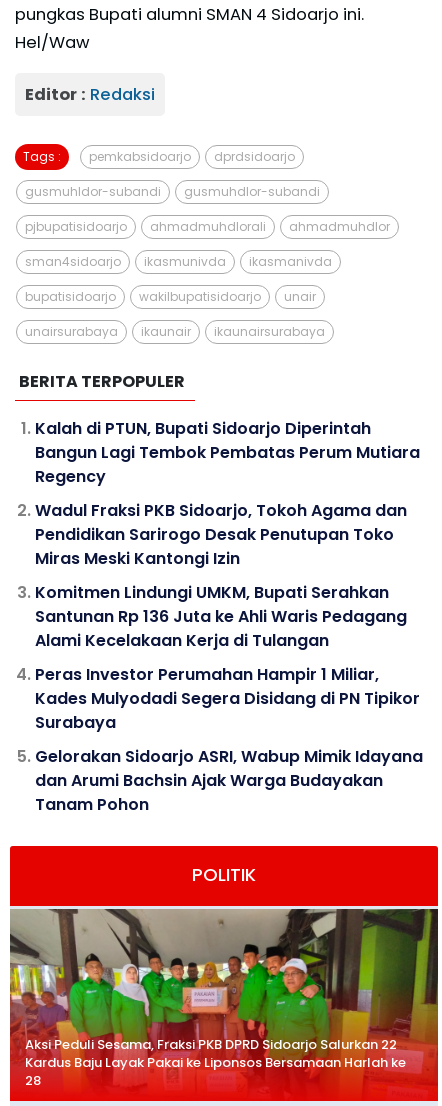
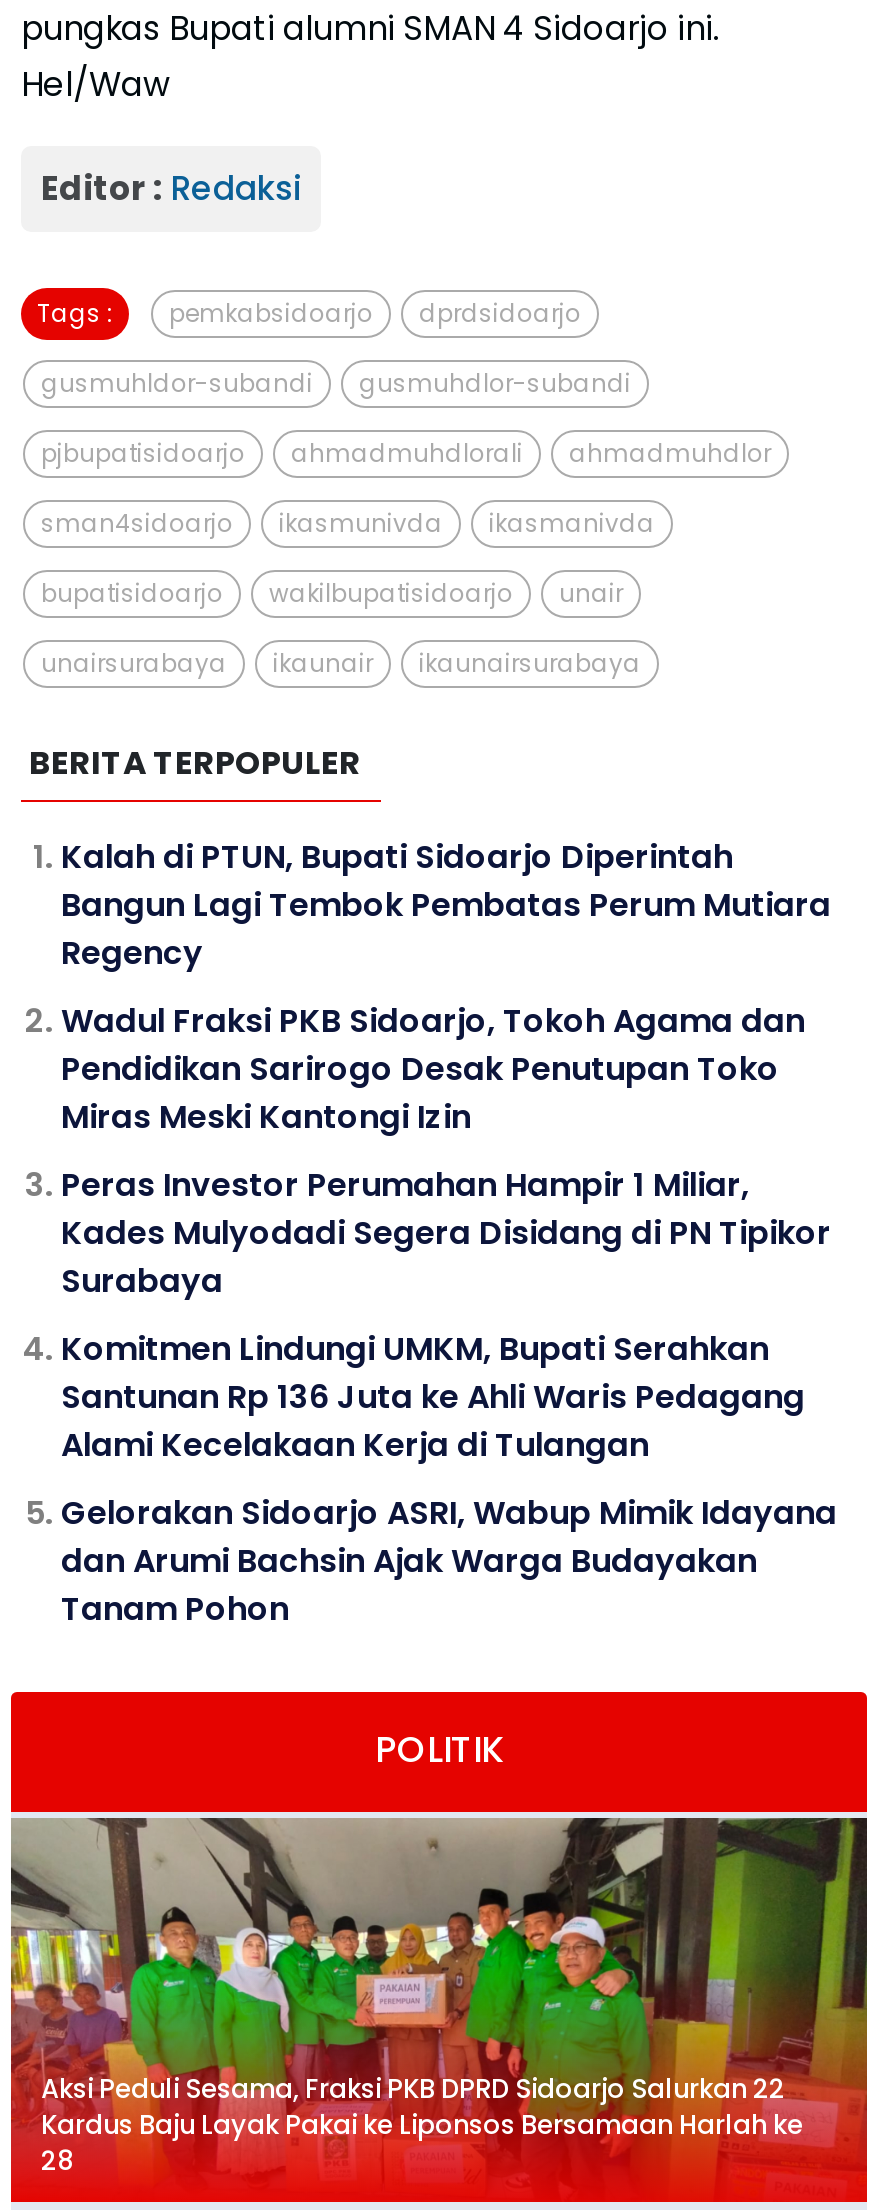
moved down: Komitmen Lindungi UMKM, Bupati Serahkan | Santunan Rp 136 Juta ke Ahli Waris Pedagang | Alami Kecelakaan Kerja di Tulangan

moved up: Peras Investor Perumahan Hampir 1 Miliar, | Kades Mulyodadi Segera Disidang di PN Tipikor | Surabaya
